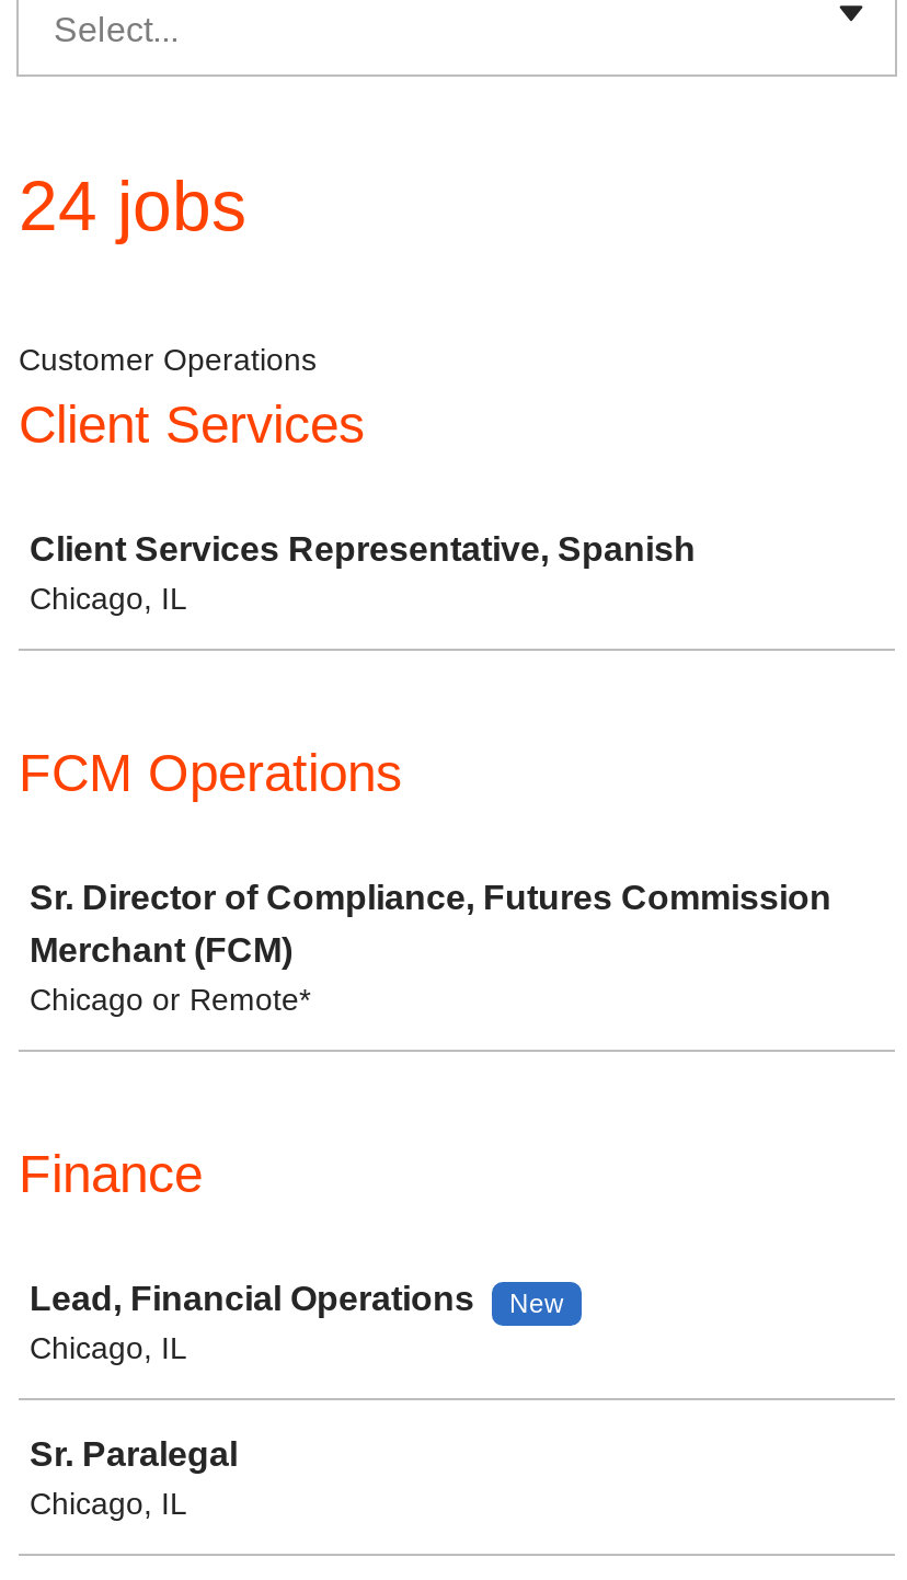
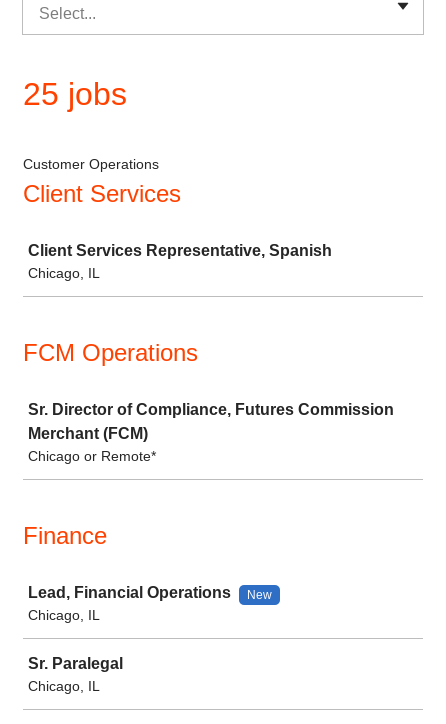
- 24 jobs
+ 25 jobs
